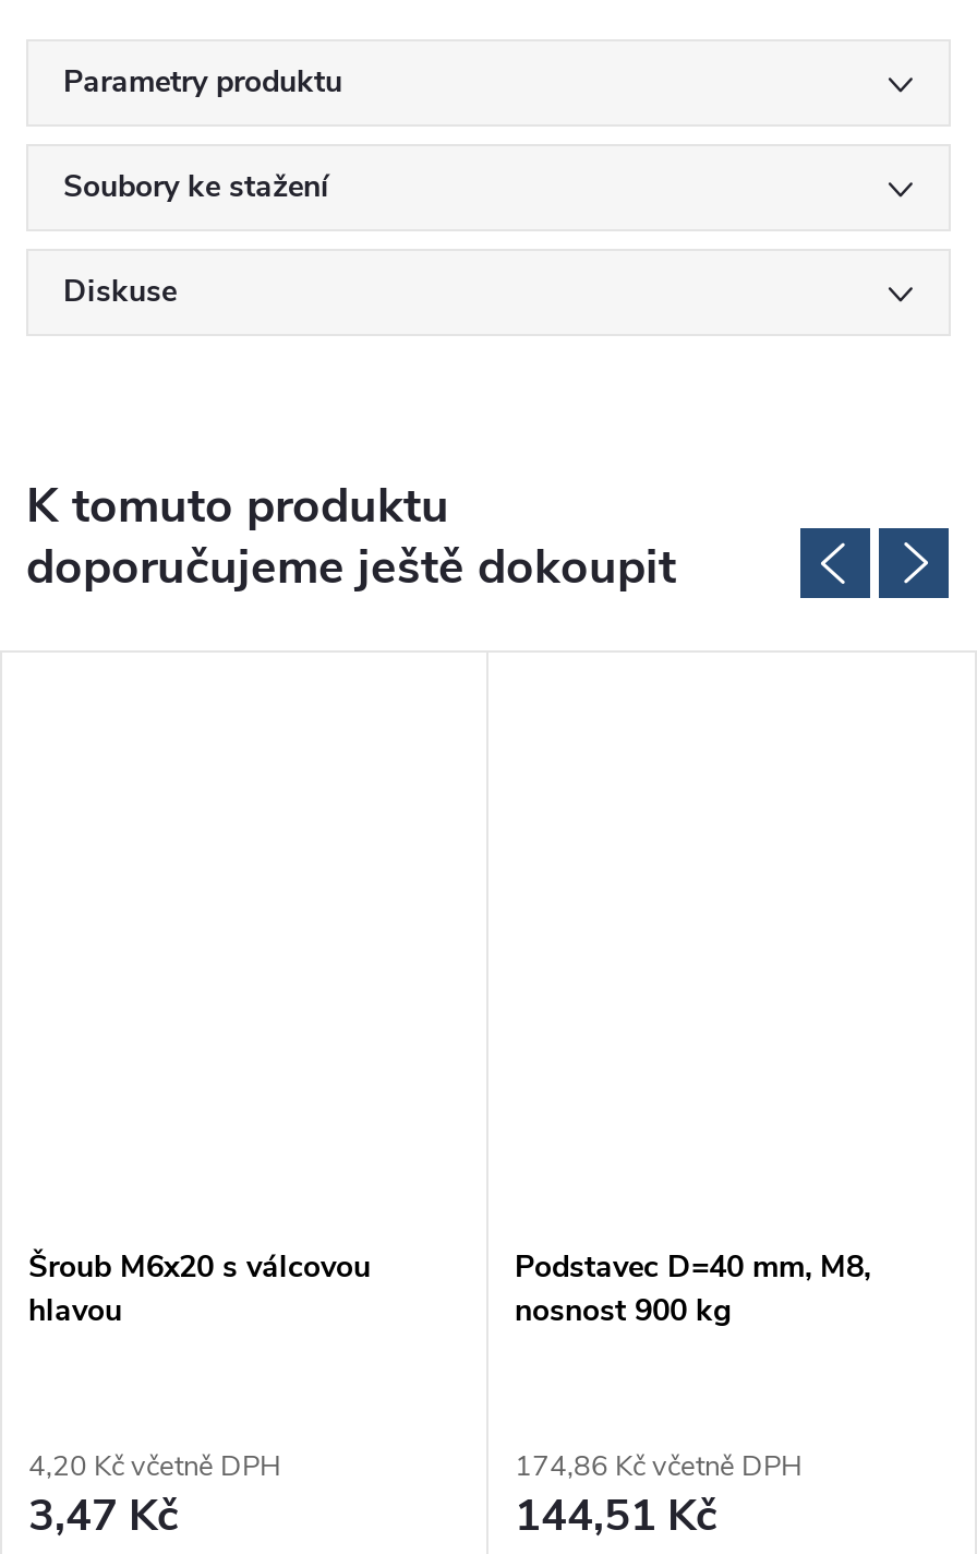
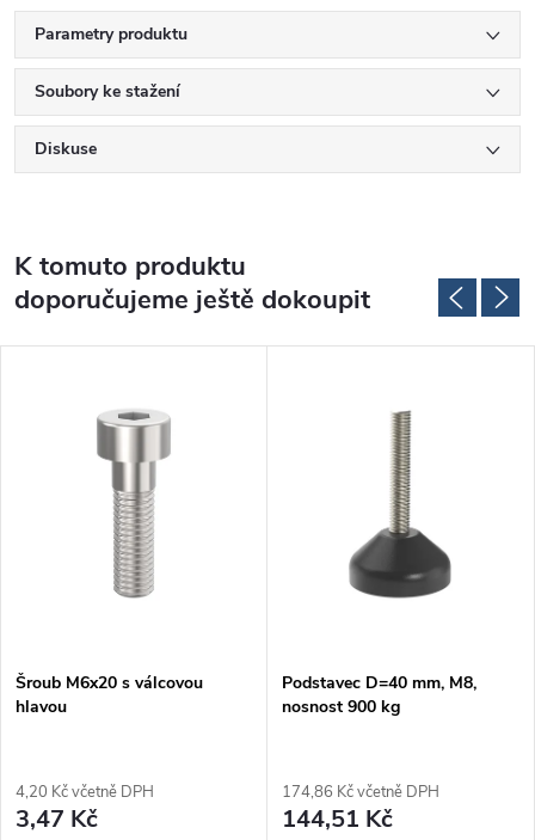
+ [image]

+ [image]
